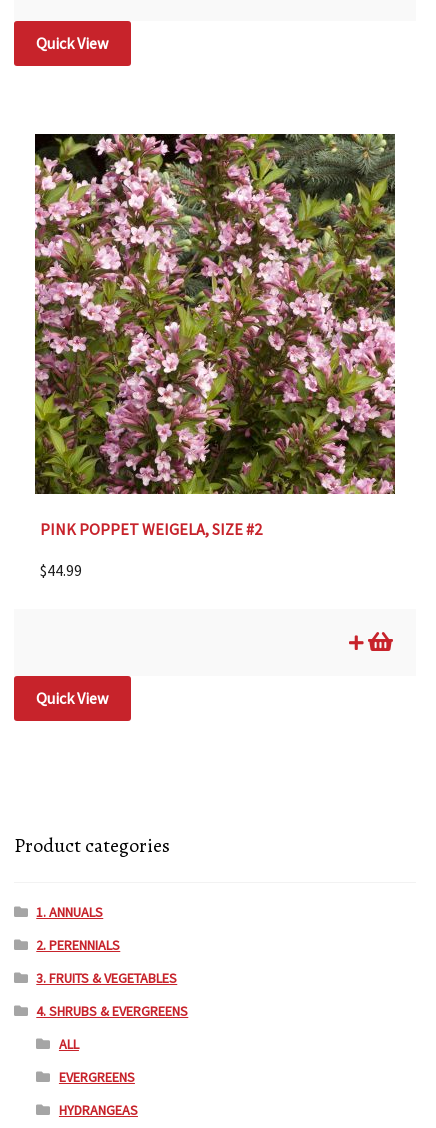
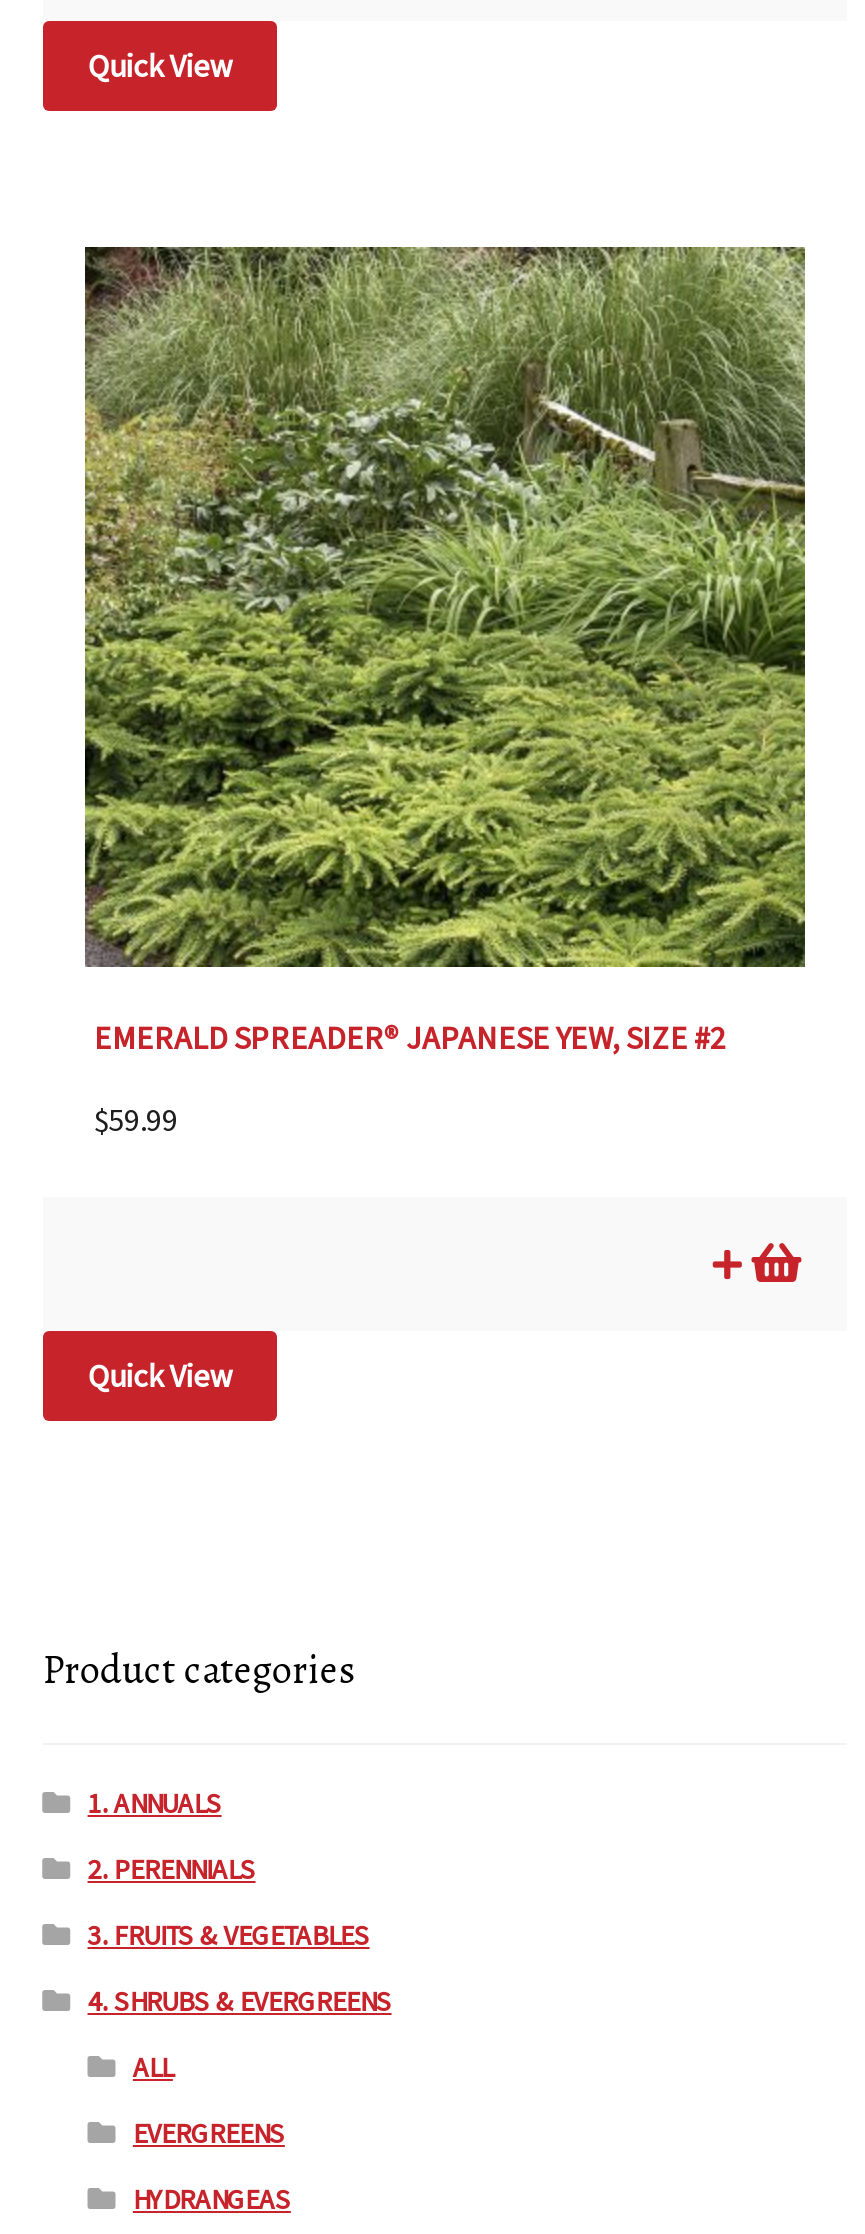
- [image]
- PINK POPPET WEIGELA, SIZE #2
+ [image]
+ EMERALD SPREADER® JAPANESE YEW, SIZE #2

- $44.99
+ $59.99
